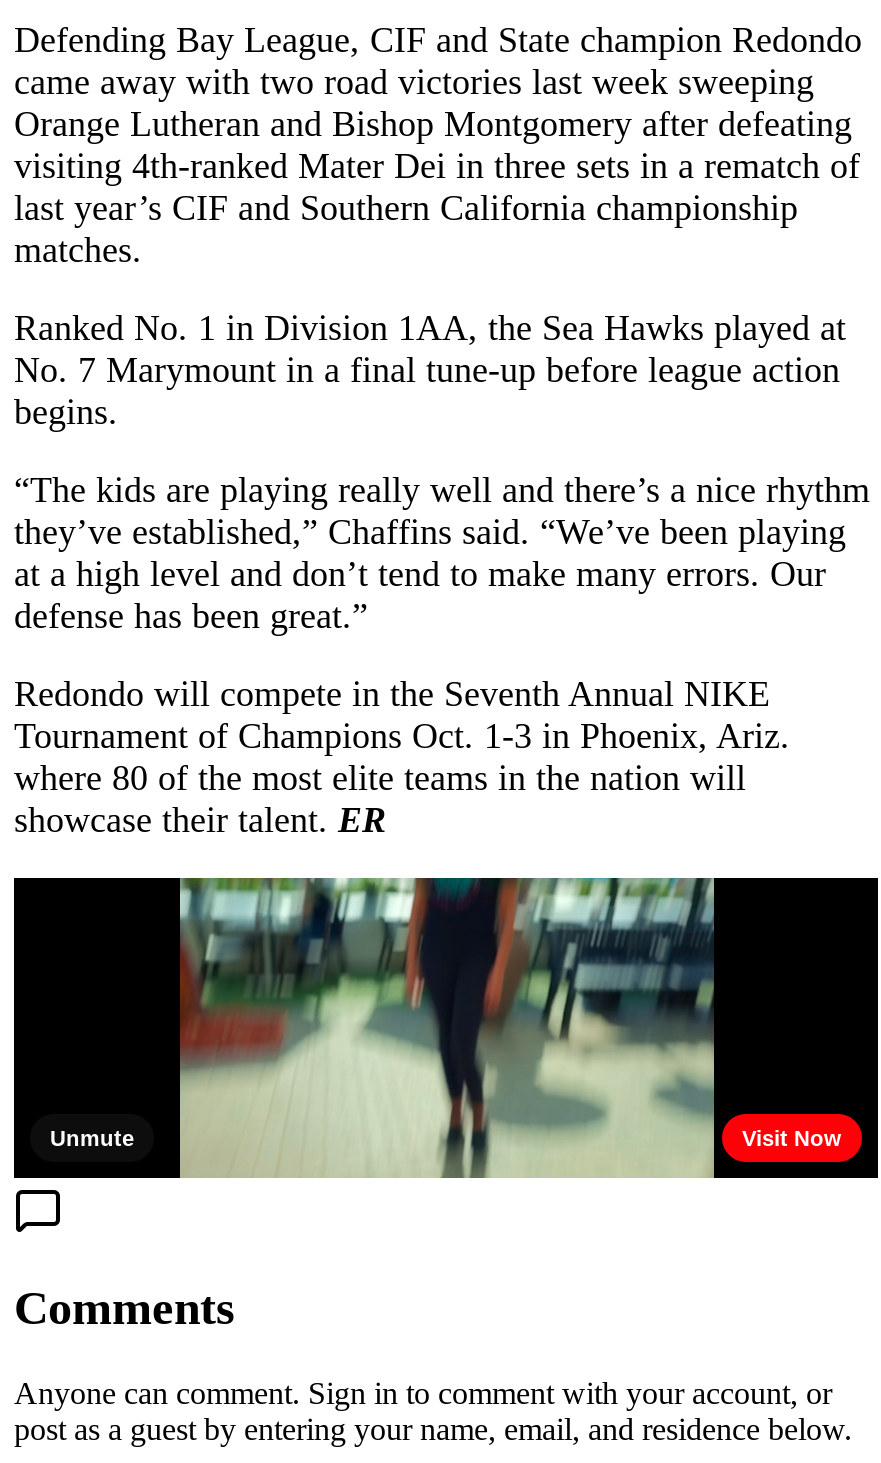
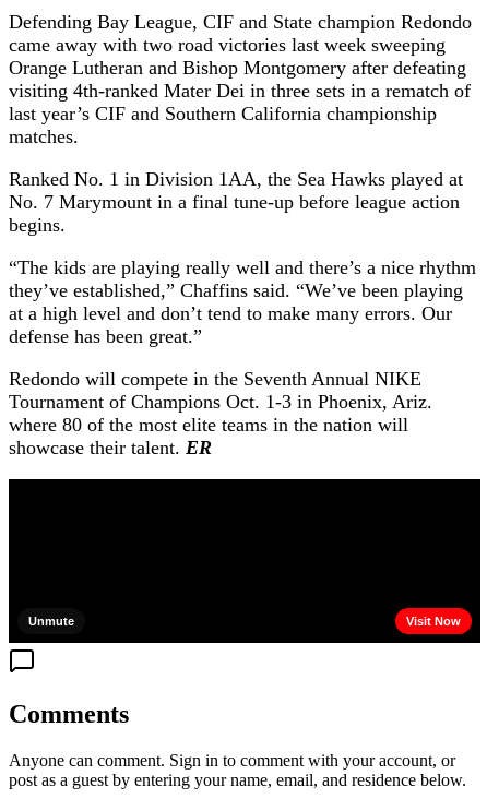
- [image]
